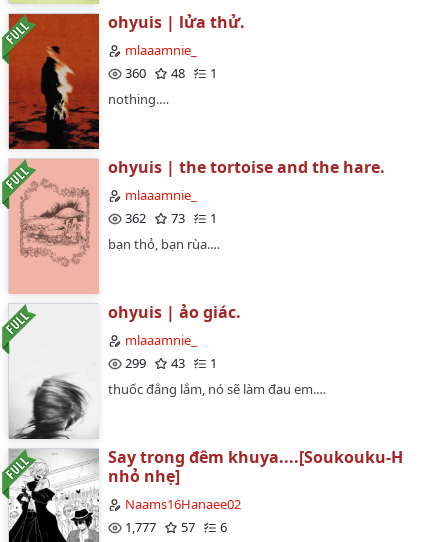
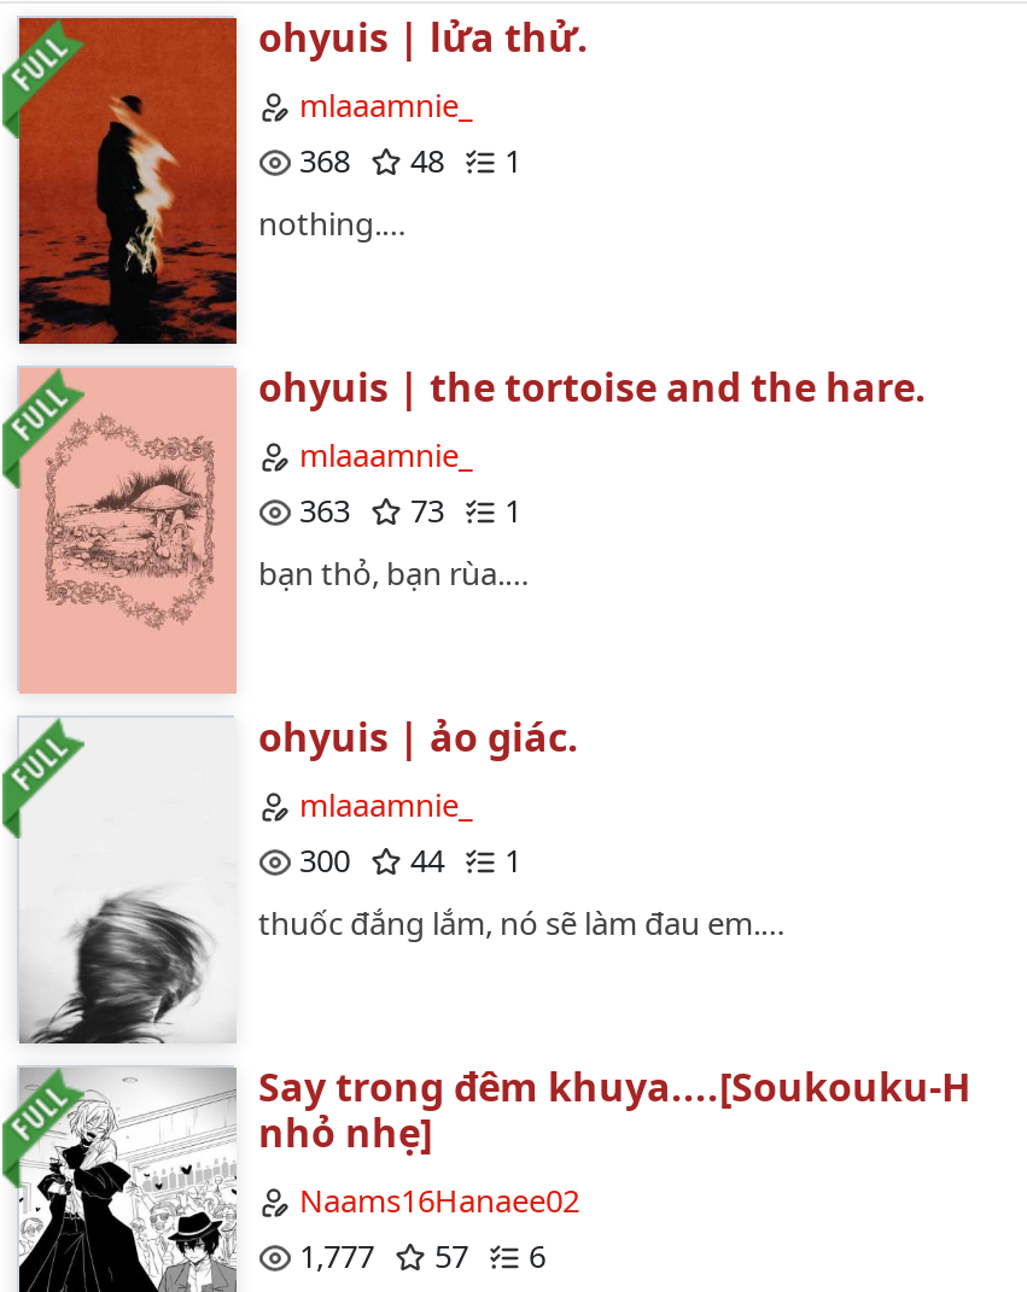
- 360 48 1
+ 368 48 1

- 362 73 1
+ 363 73 1

- 299
+ 300

- 43
+ 44
